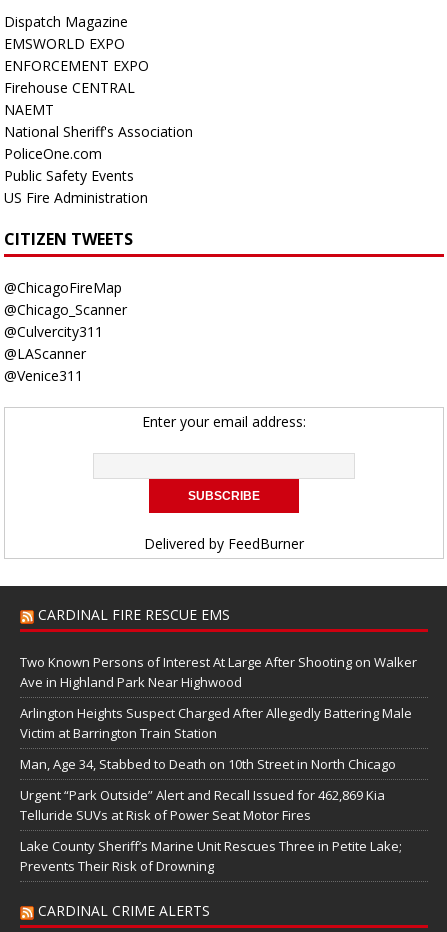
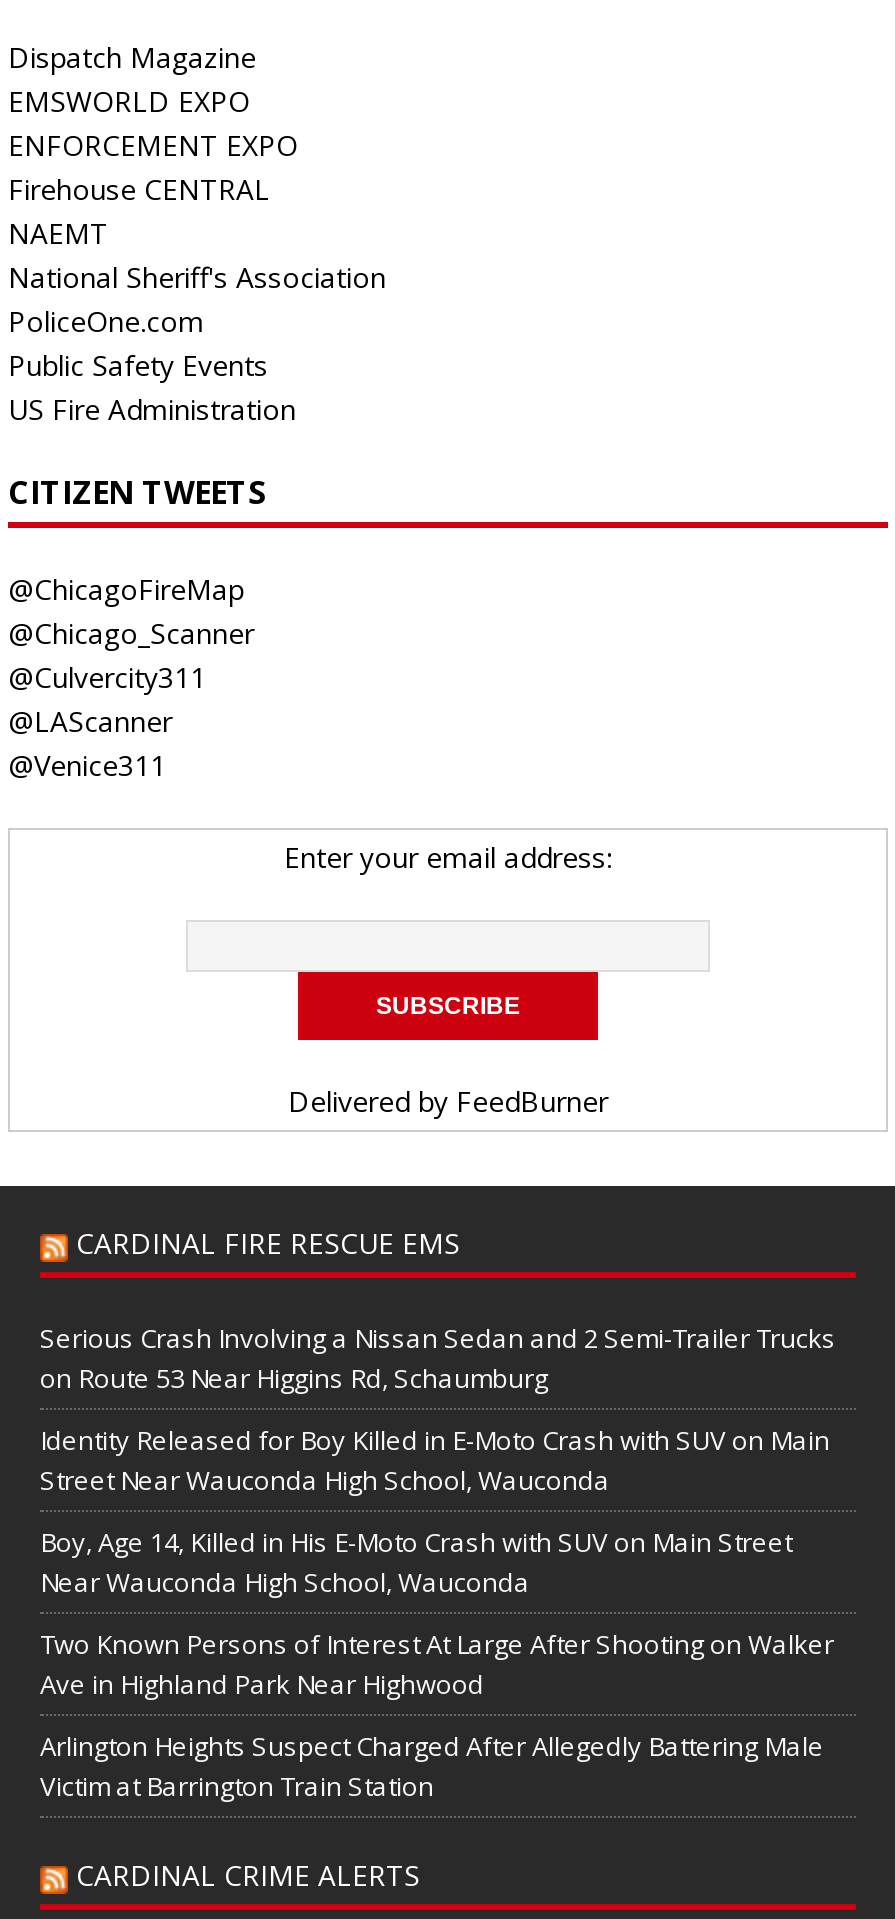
+ Serious Crash Involving a Nissan Sedan and 2 Semi-Trailer Trucks
+ on Route 53 Near Higgins Rd, Schaumburg
+ Identity Released for Boy Killed in E-Moto Crash with SUV on Main
+ Street Near Wauconda High School, Wauconda
+ Boy, Age 14, Killed in His E-Moto Crash with SUV on Main Street
+ Near Wauconda High School, Wauconda

moved down: Two Known Persons of Interest At Large After Shooting on Walker | Ave in Highland Park Near Highwood | Arlington Heights Suspect Charged After Allegedly Battering Male | Victim at Barrington Train Station

- Man, Age 34, Stabbed to Death on 10th Street in North Chicago
- Urgent “Park Outside” Alert and Recall Issued for 462,869 Kia
- Telluride SUVs at Risk of Power Seat Motor Fires
- Lake County Sheriff’s Marine Unit Rescues Three in Petite Lake;
- Prevents Their Risk of Drowning
